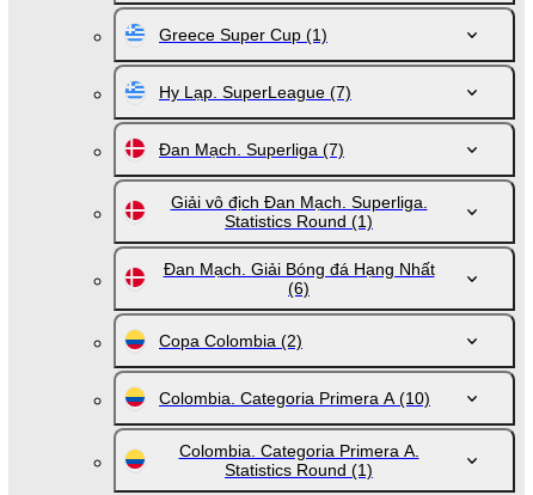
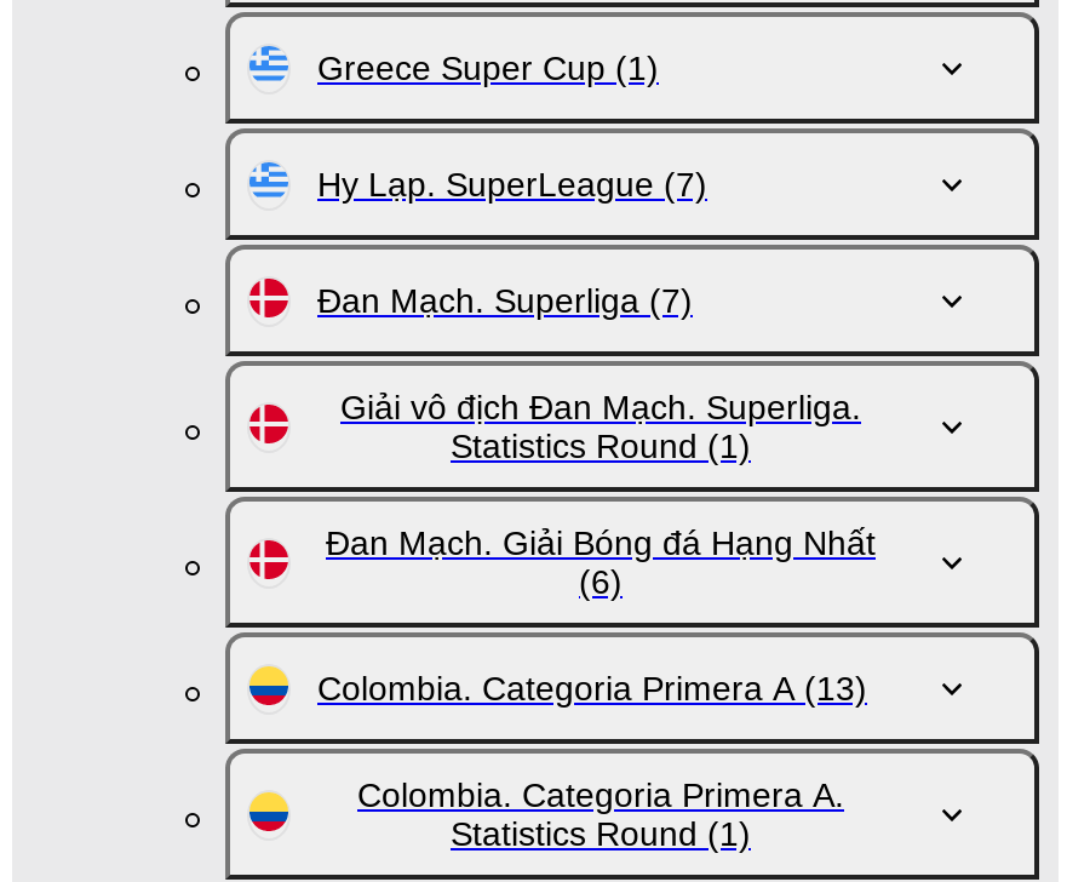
- Copa Colombia (2)
- Colombia. Categoria Primera A (10)
+ Colombia. Categoria Primera A (13)
